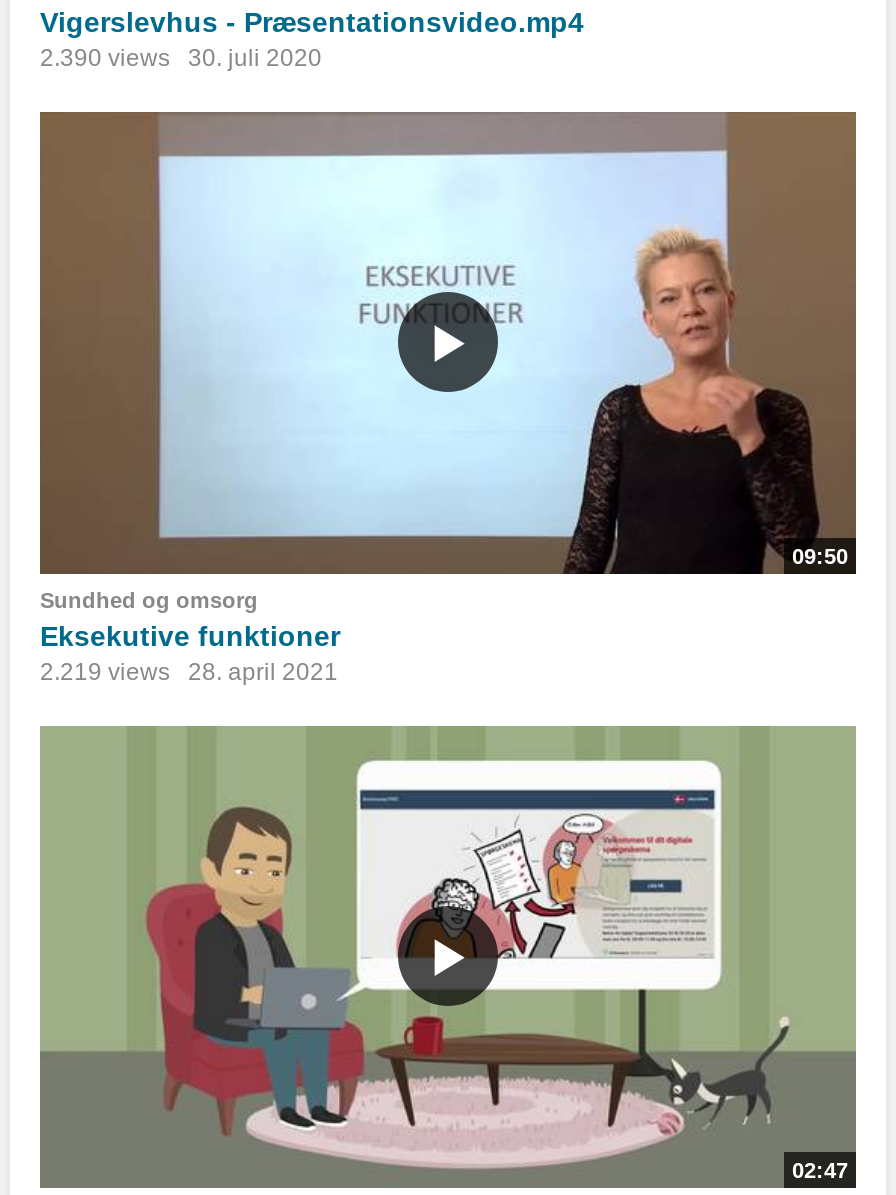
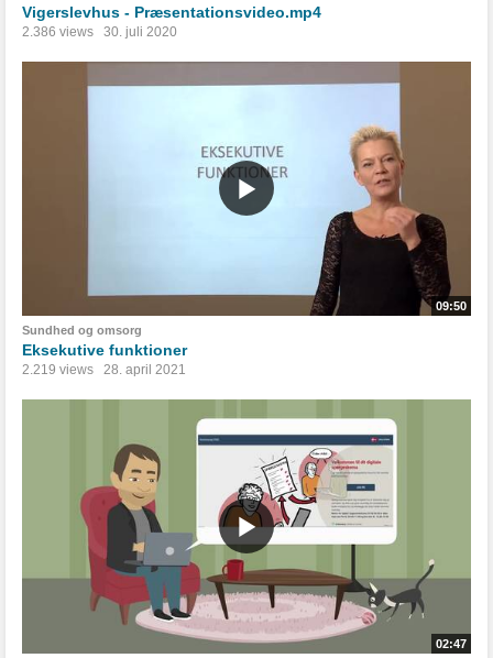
- 2.390 views 30. juli 2020
+ 2.386 views 30. juli 2020
